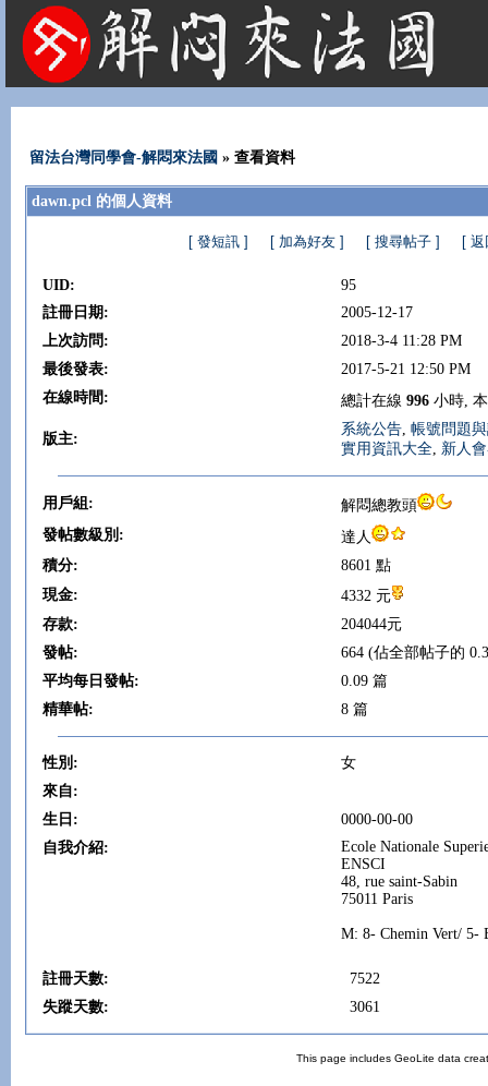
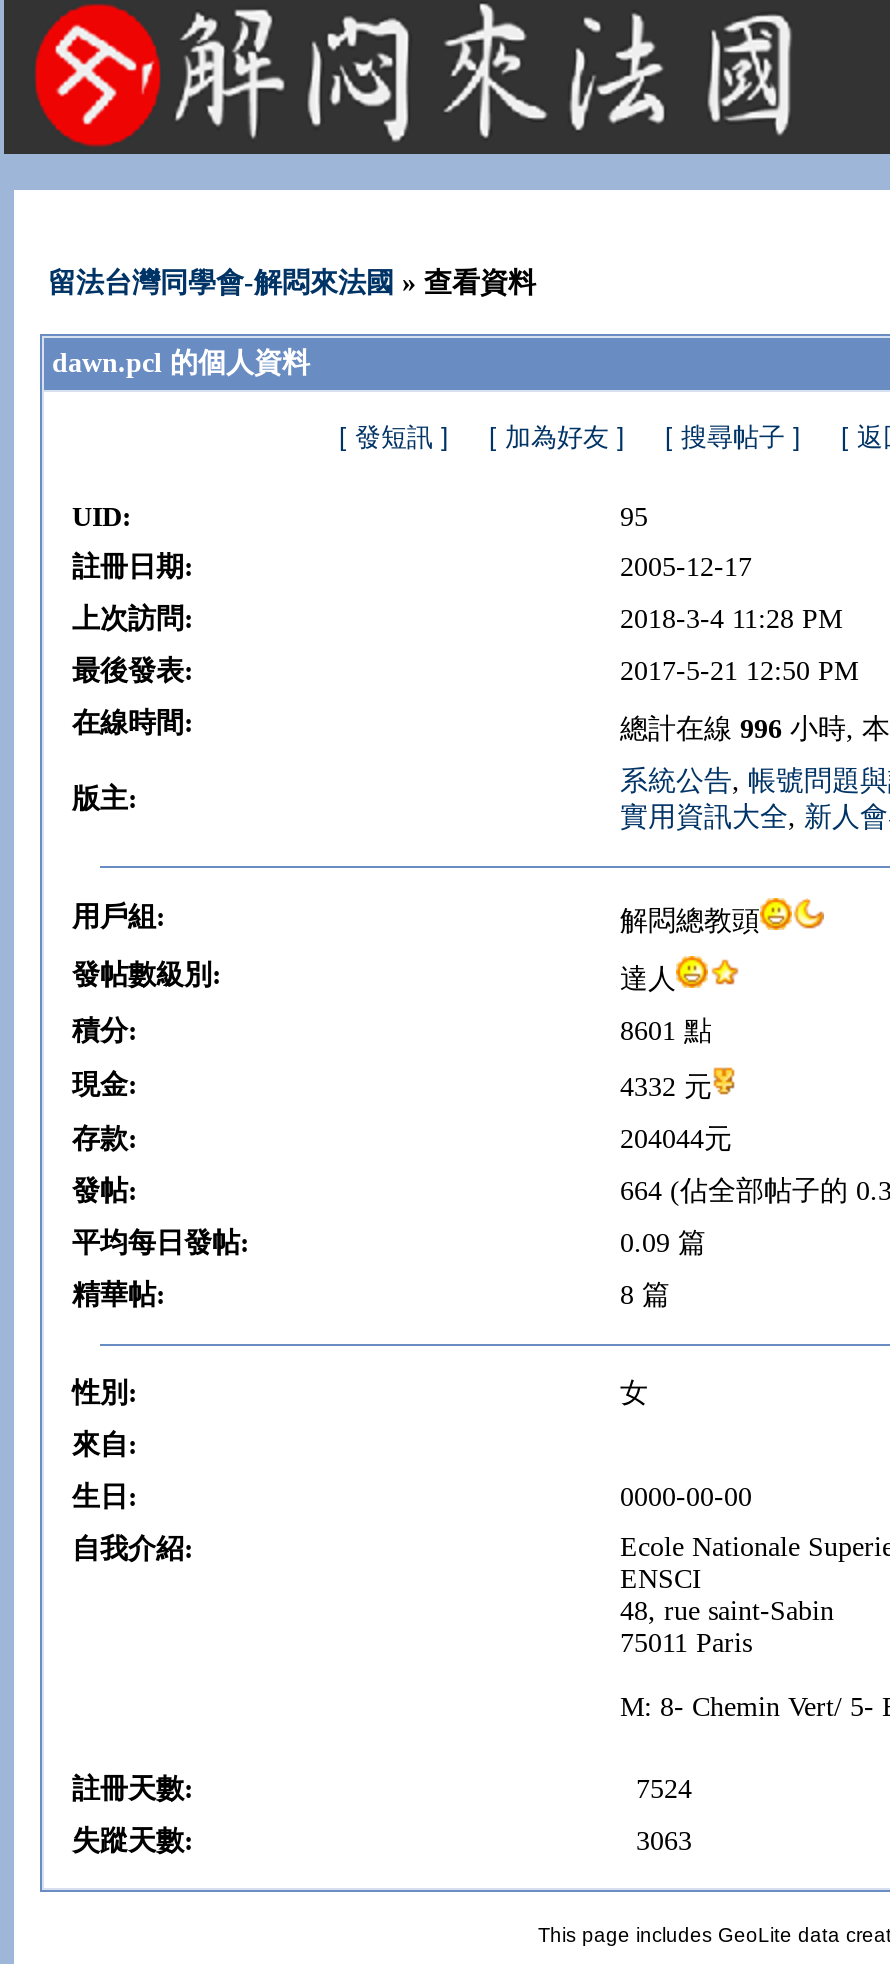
- 7522
+ 7524

- 3061
+ 3063
